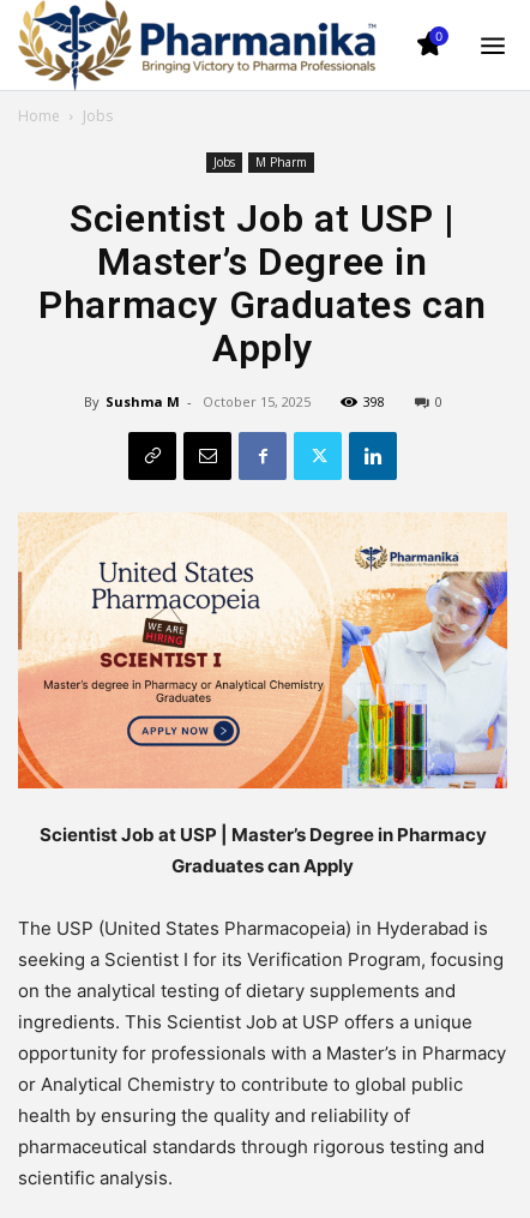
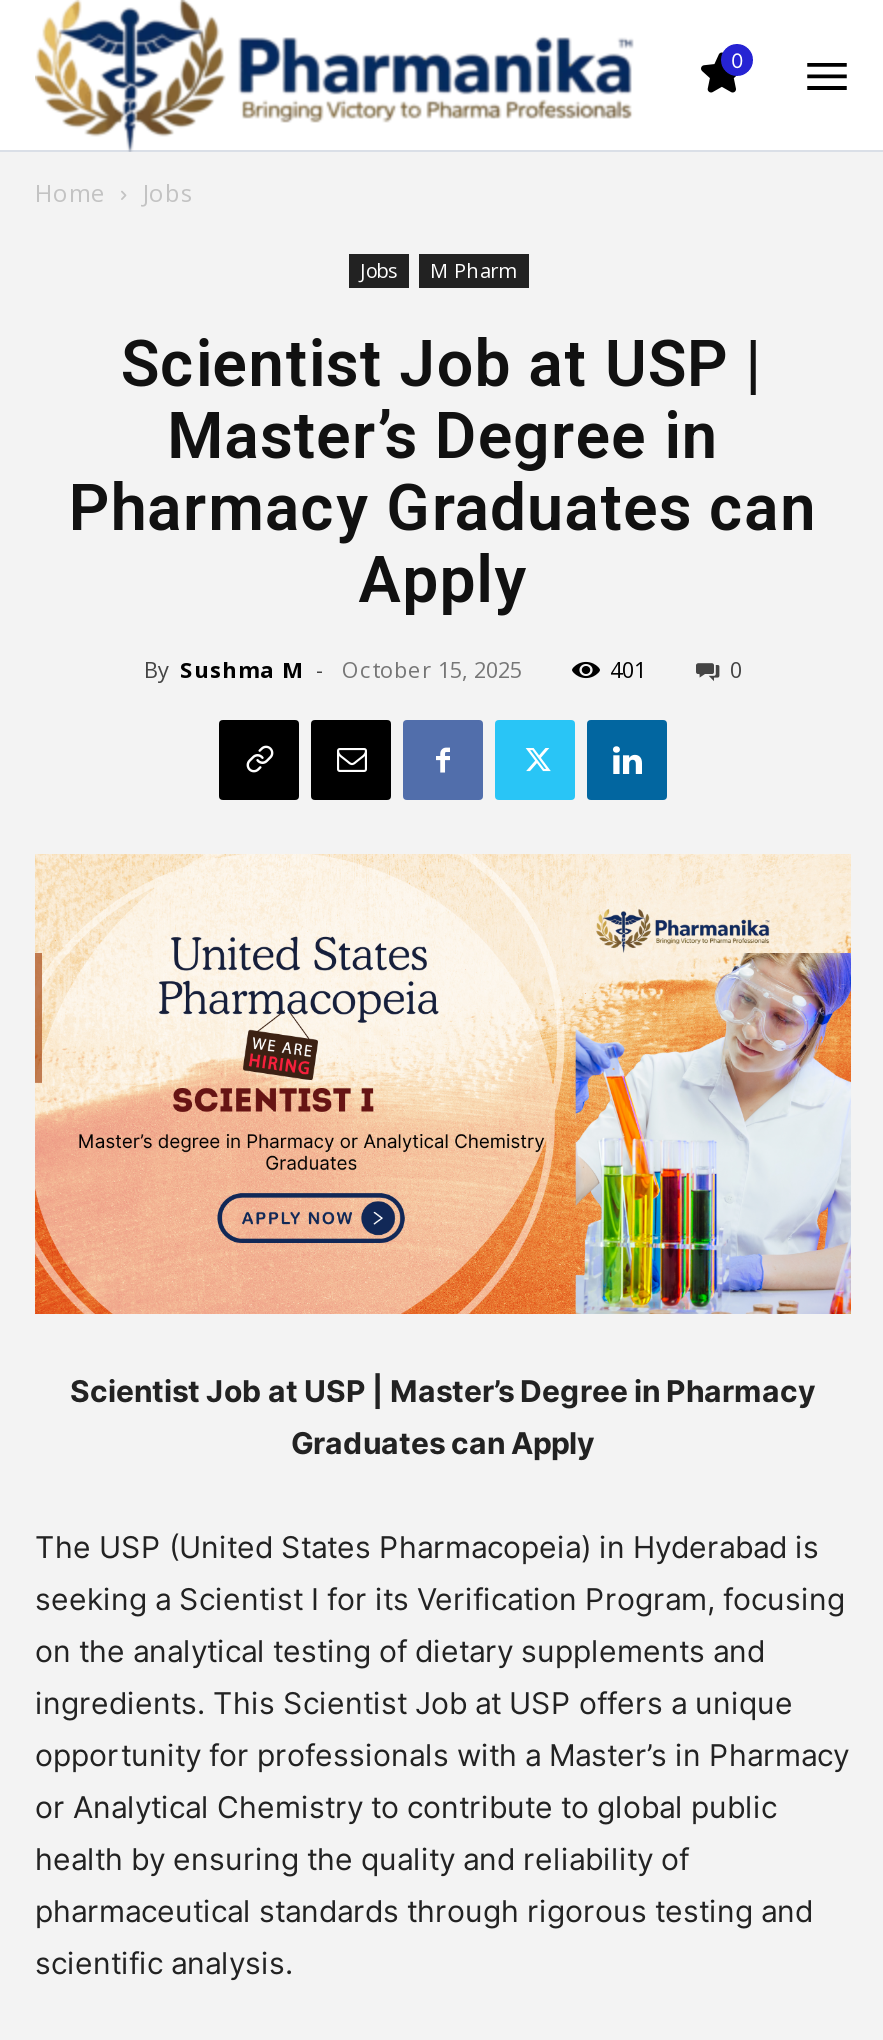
- 398
+ 401
